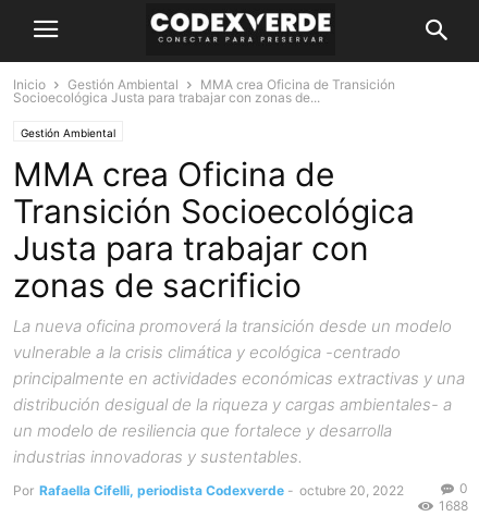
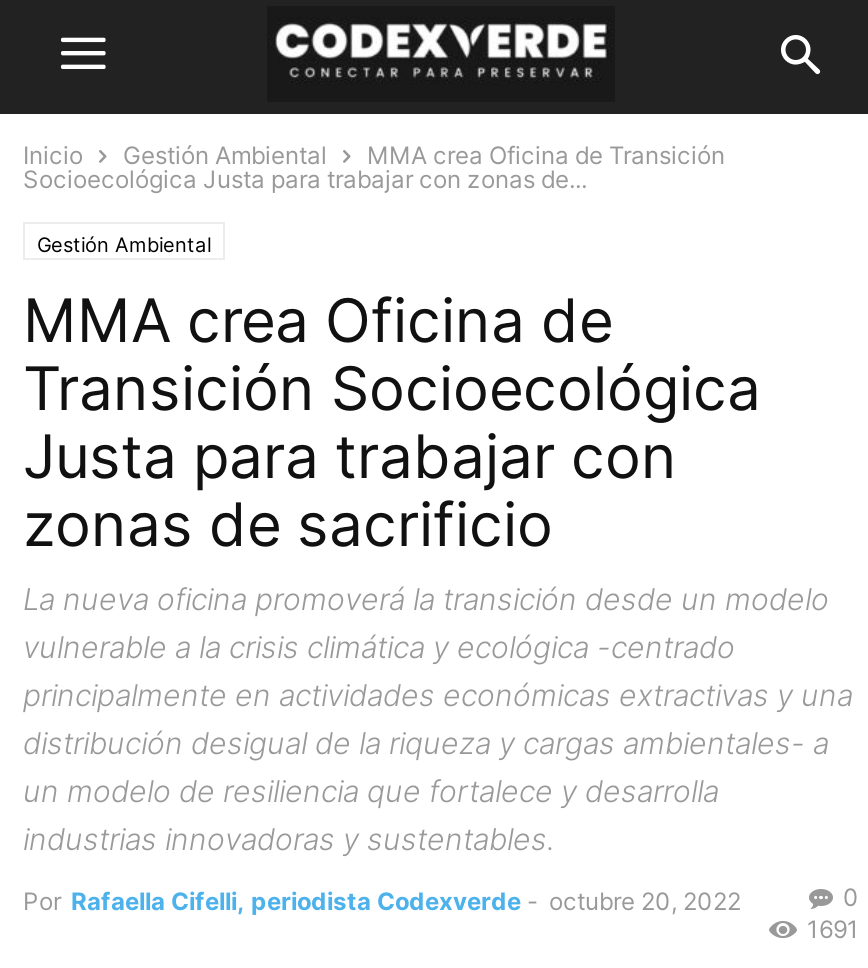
- 1688
+ 1691
